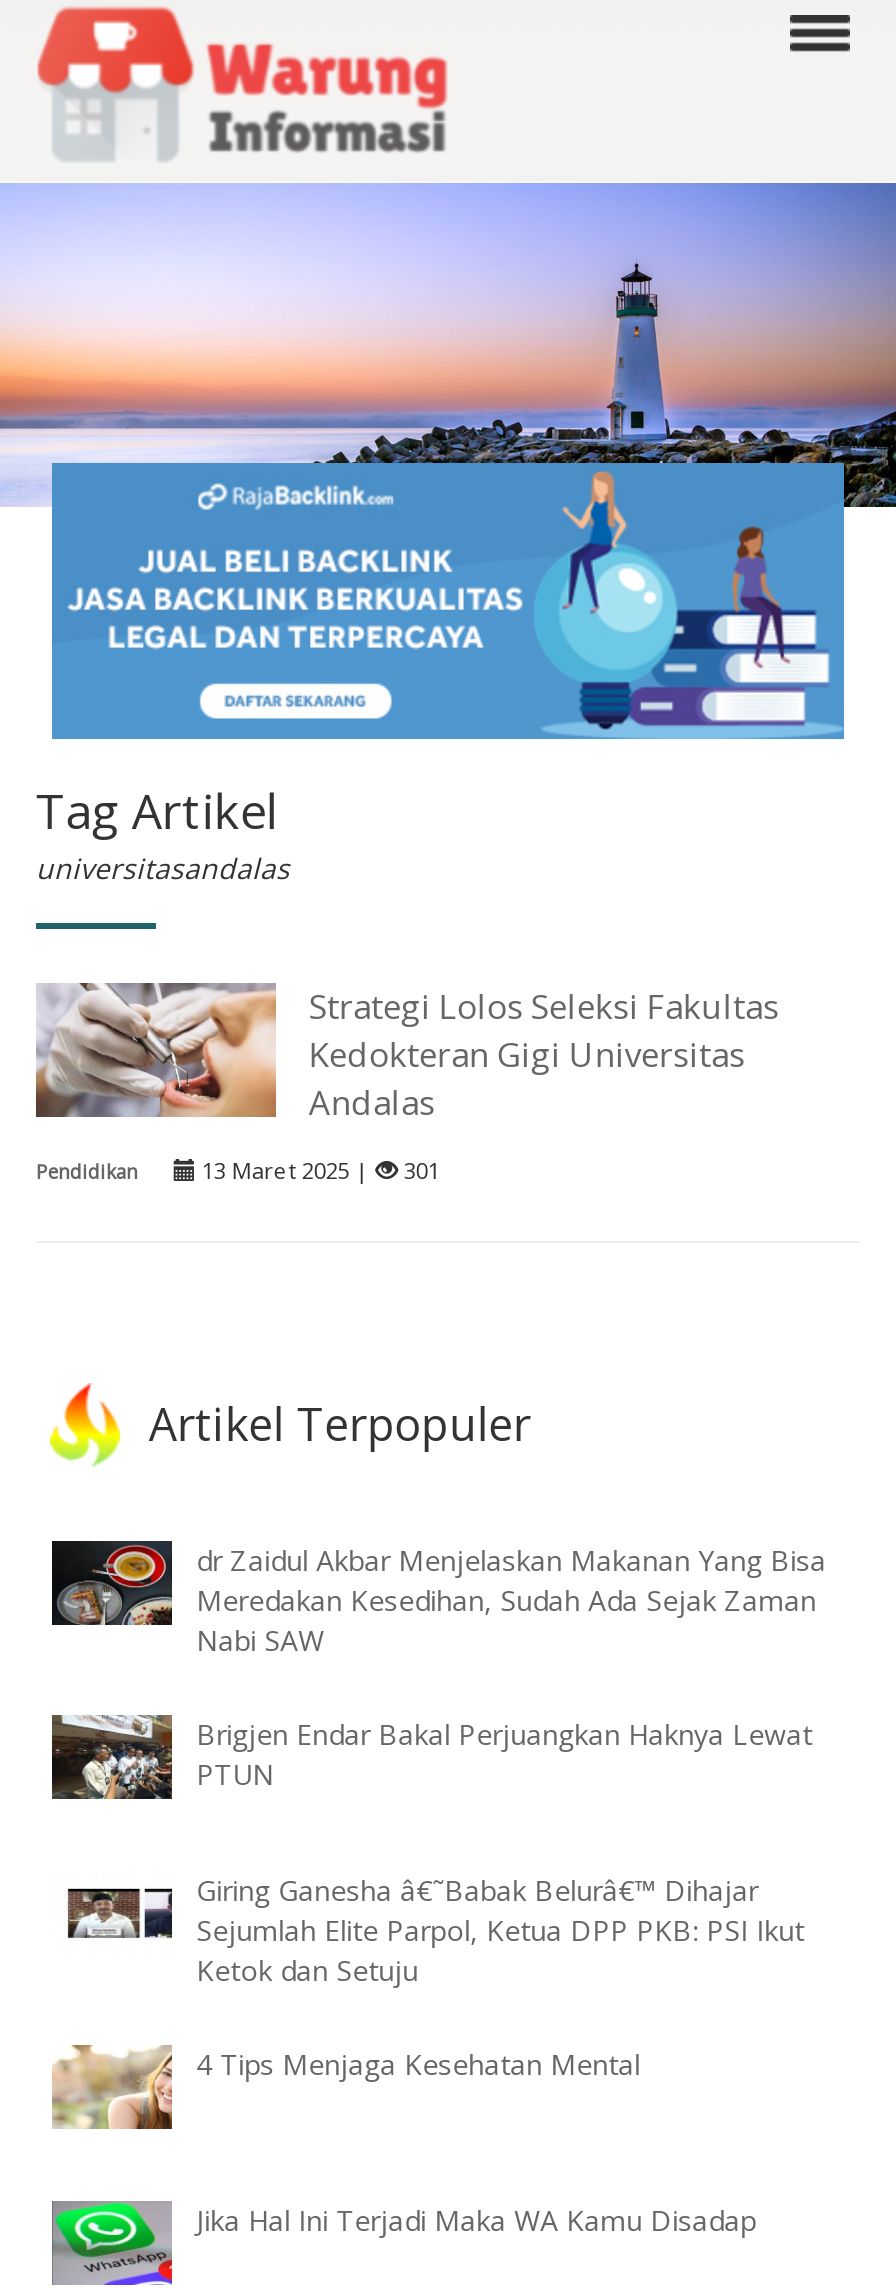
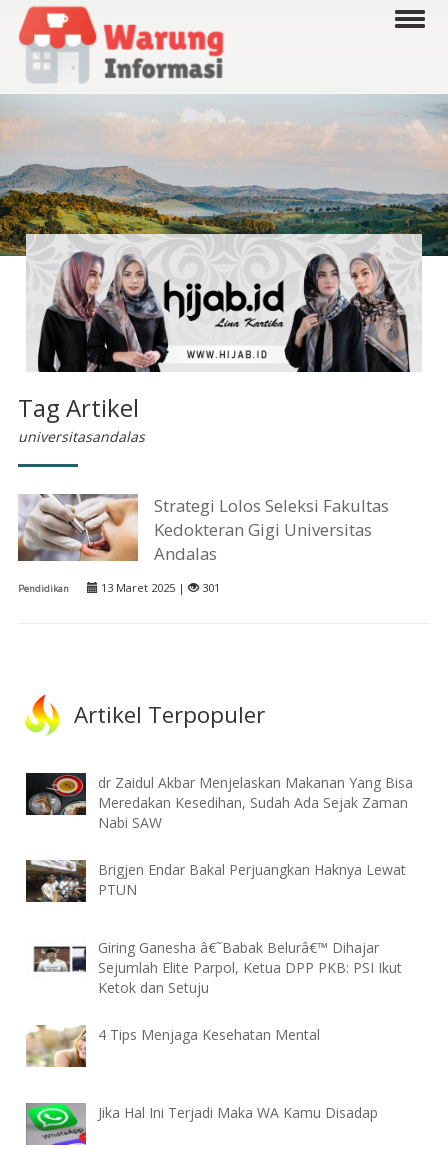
- [image]
+ [image]
